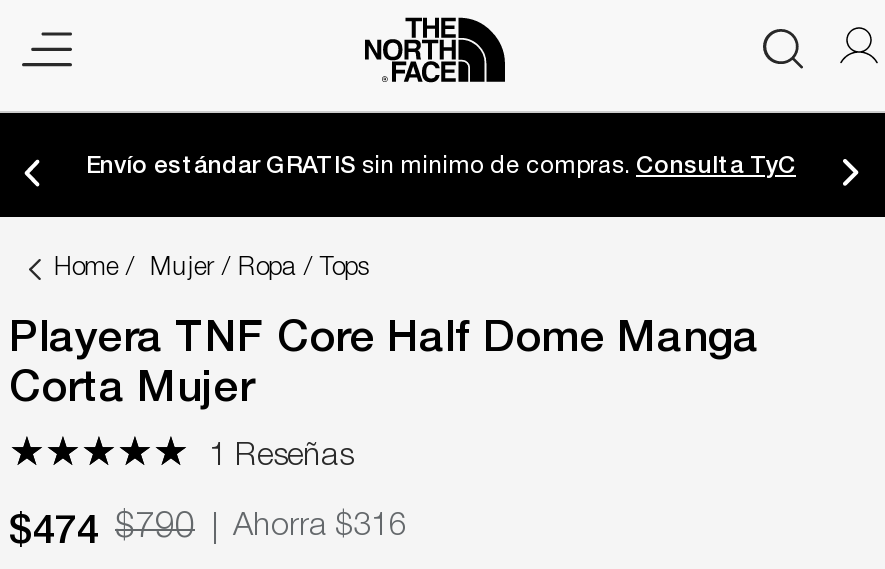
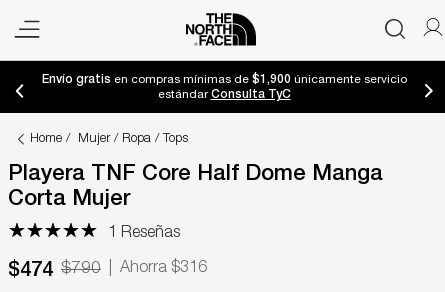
- Envío estándar GRATIS sin minimo de compras. Consulta TyC
+ Envío gratis en compras mínimas de $1,900 únicamente servicio
+ estándar Consulta TyC
